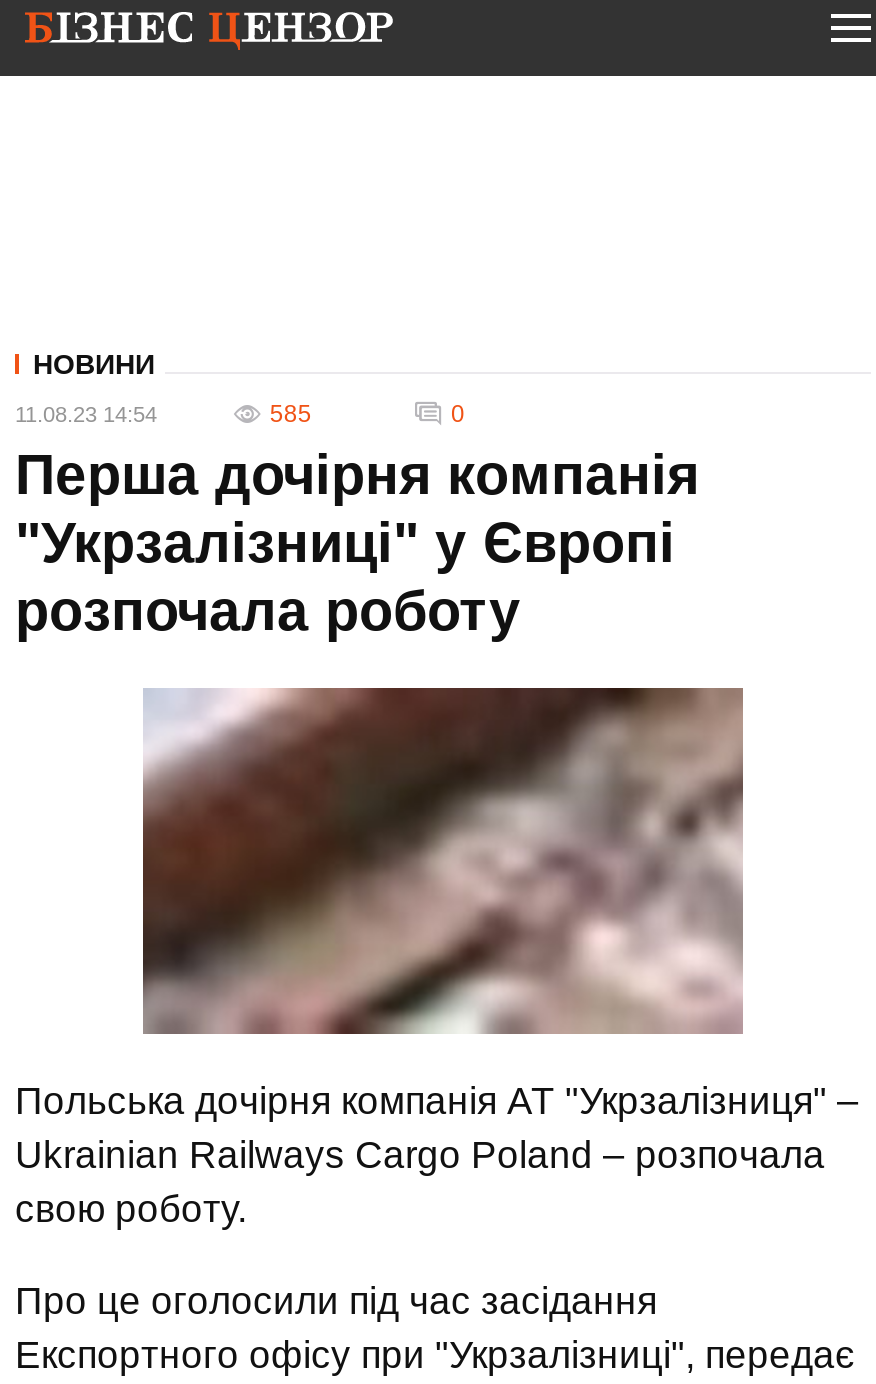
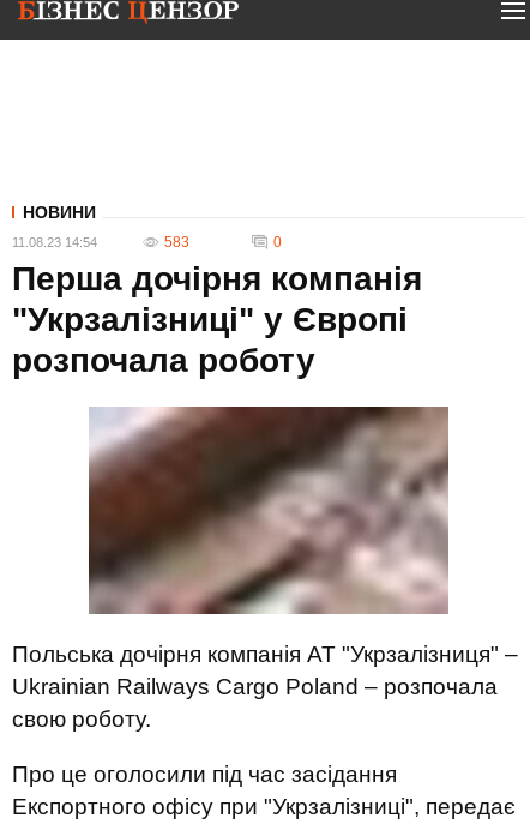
- 585
+ 583
